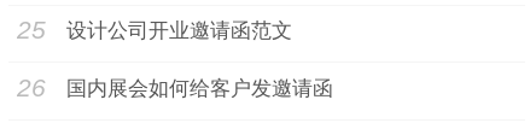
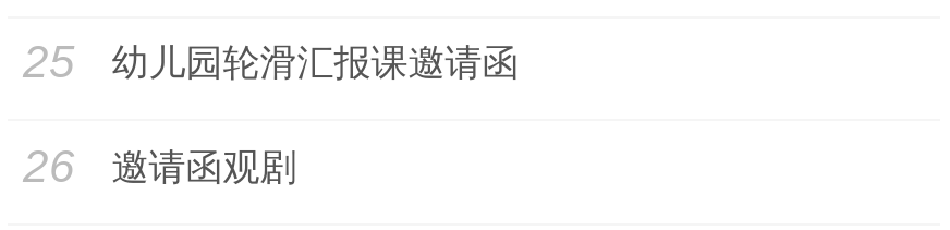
- 设计公司开业邀请函范文
+ 幼儿园轮滑汇报课邀请函

- 国内展会如何给客户发邀请函
+ 邀请函观剧
